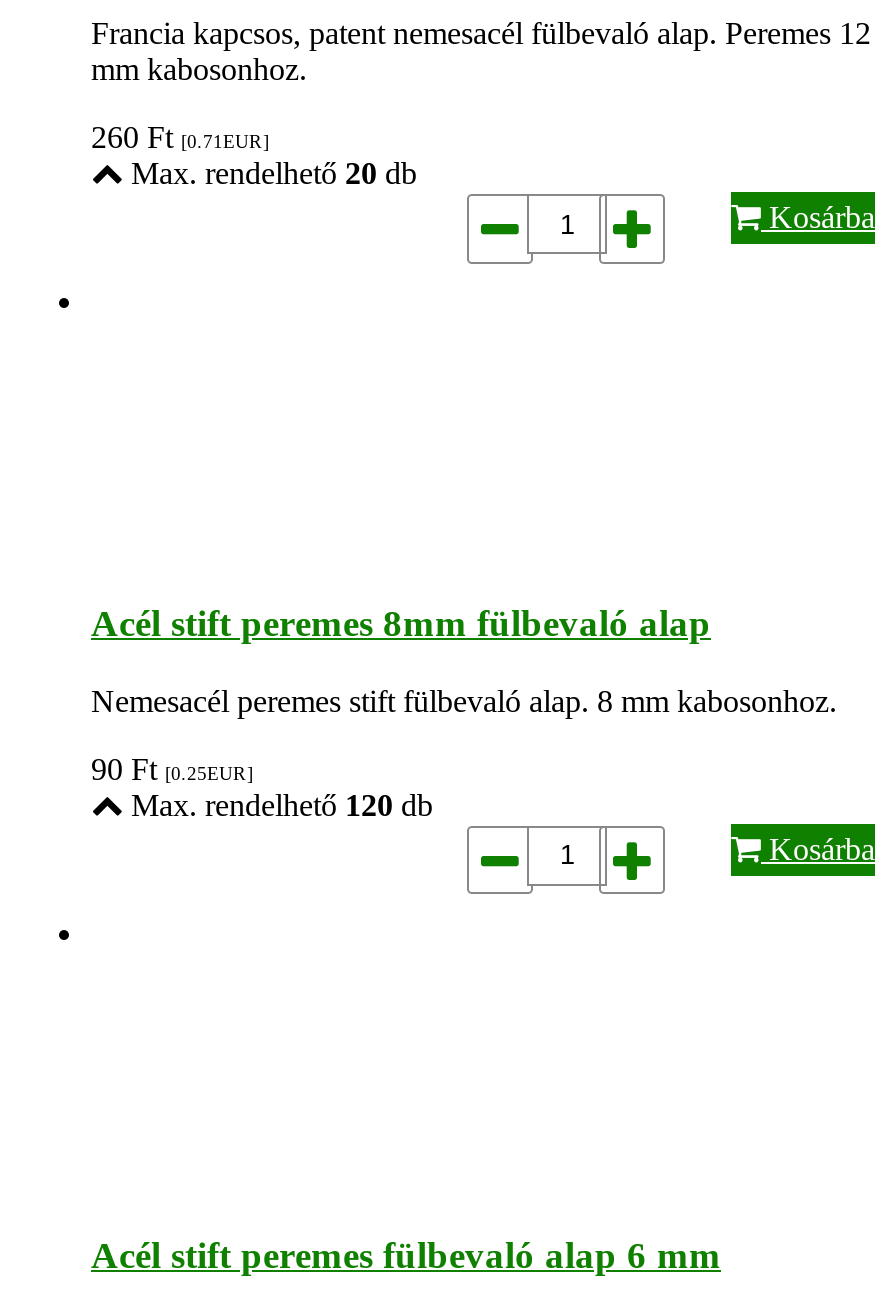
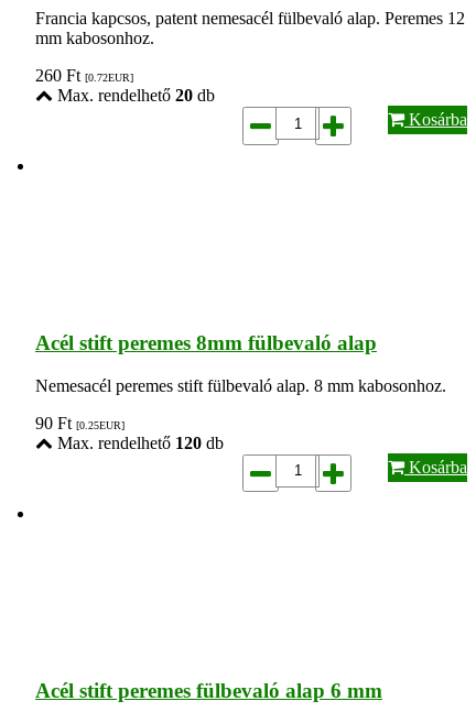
- 260 Ft [0.71EUR]
+ 260 Ft [0.72EUR]
